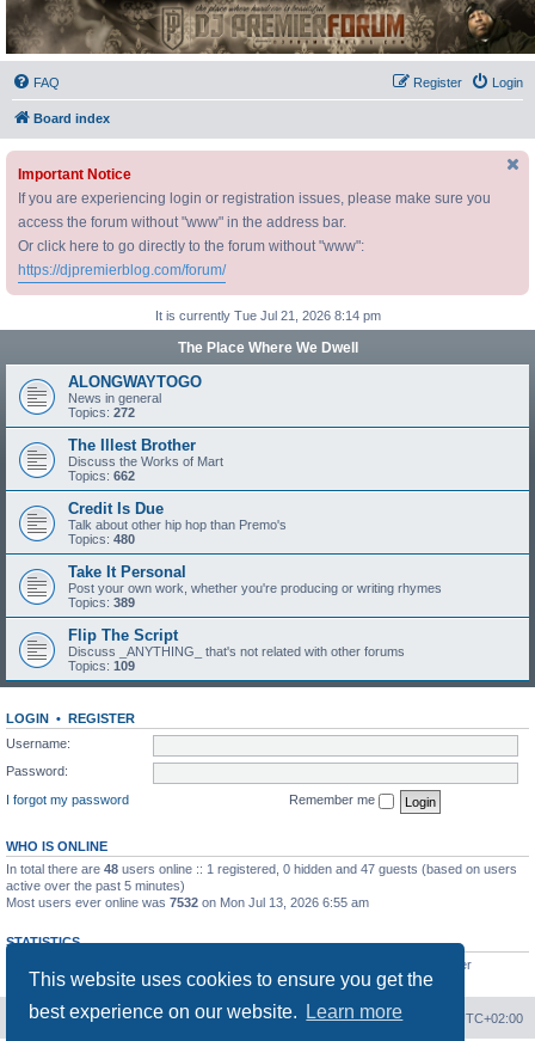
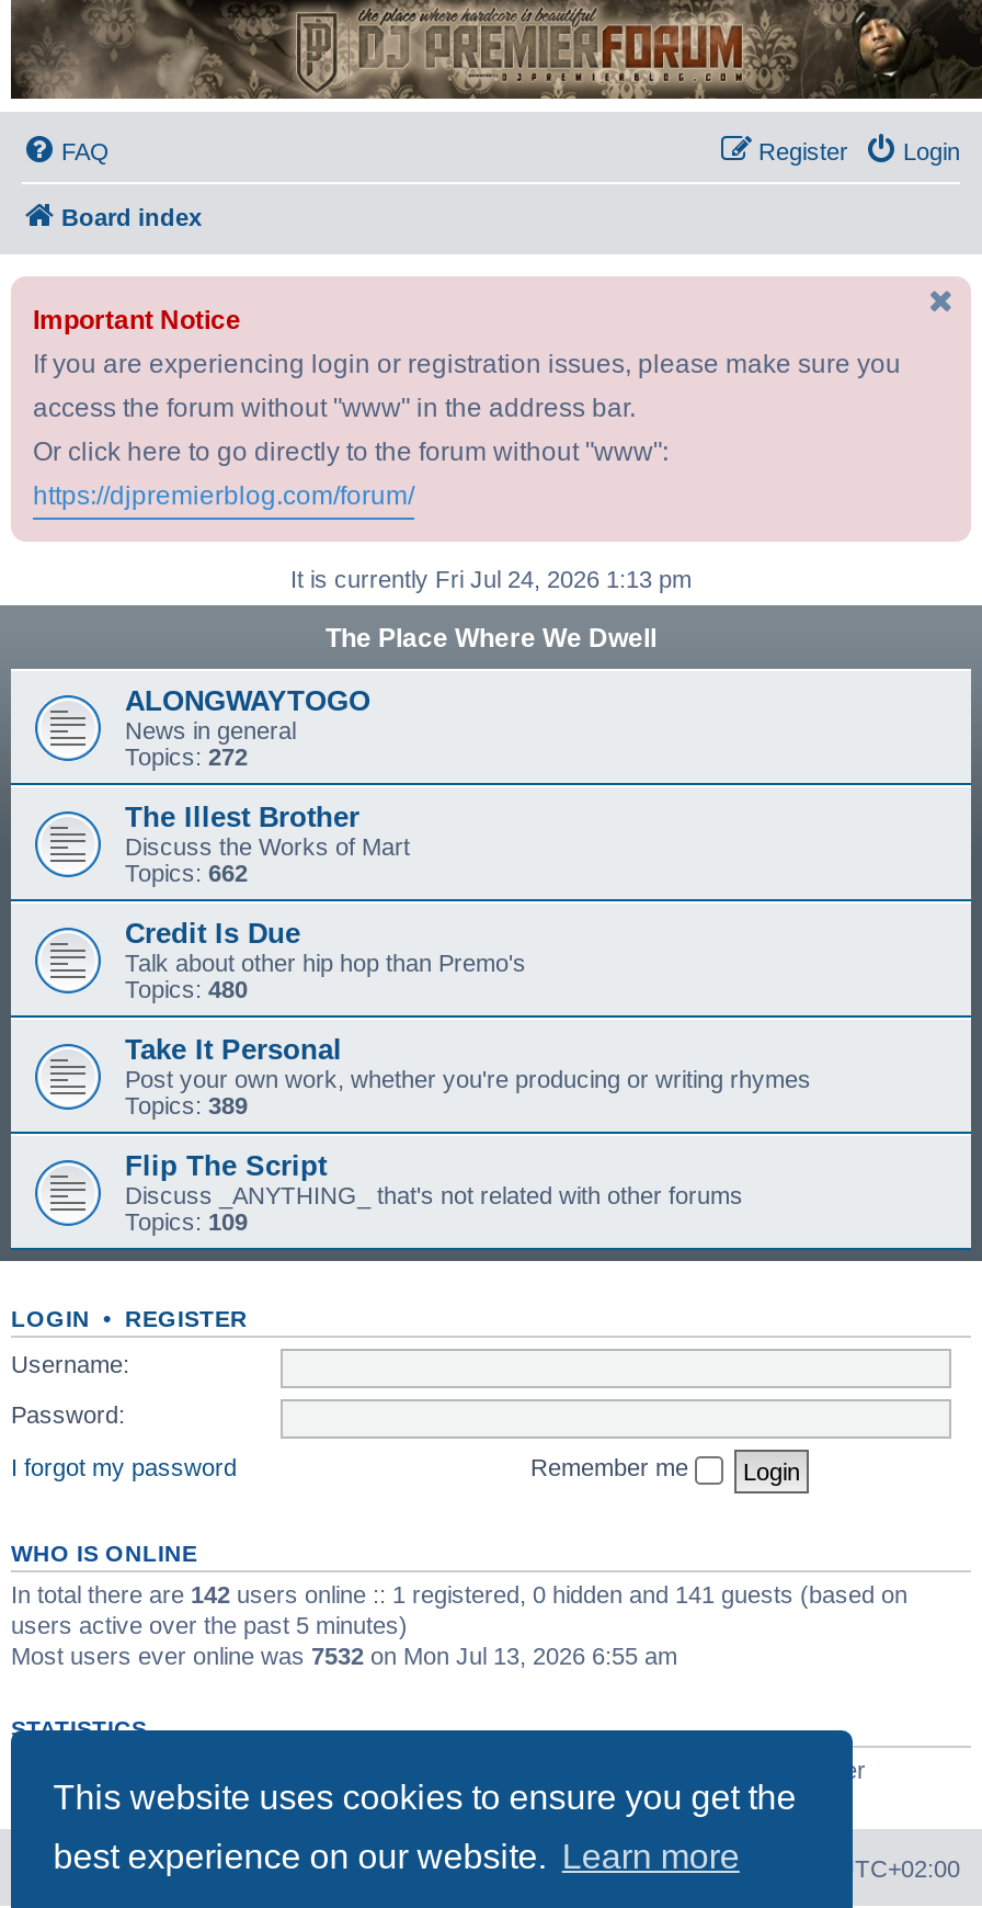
- It is currently Tue Jul 21, 2026 8:14 pm
+ It is currently Fri Jul 24, 2026 1:13 pm

- In total there are 48 users online :: 1 registered, 0 hidden and 47 guests (based on users
- active over the past 5 minutes)
+ In total there are 142 users online :: 1 registered, 0 hidden and 141 guests (based on
+ users active over the past 5 minutes)
